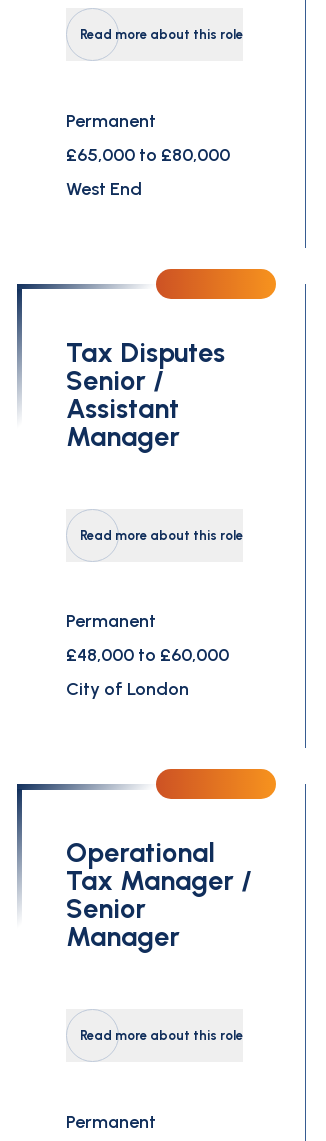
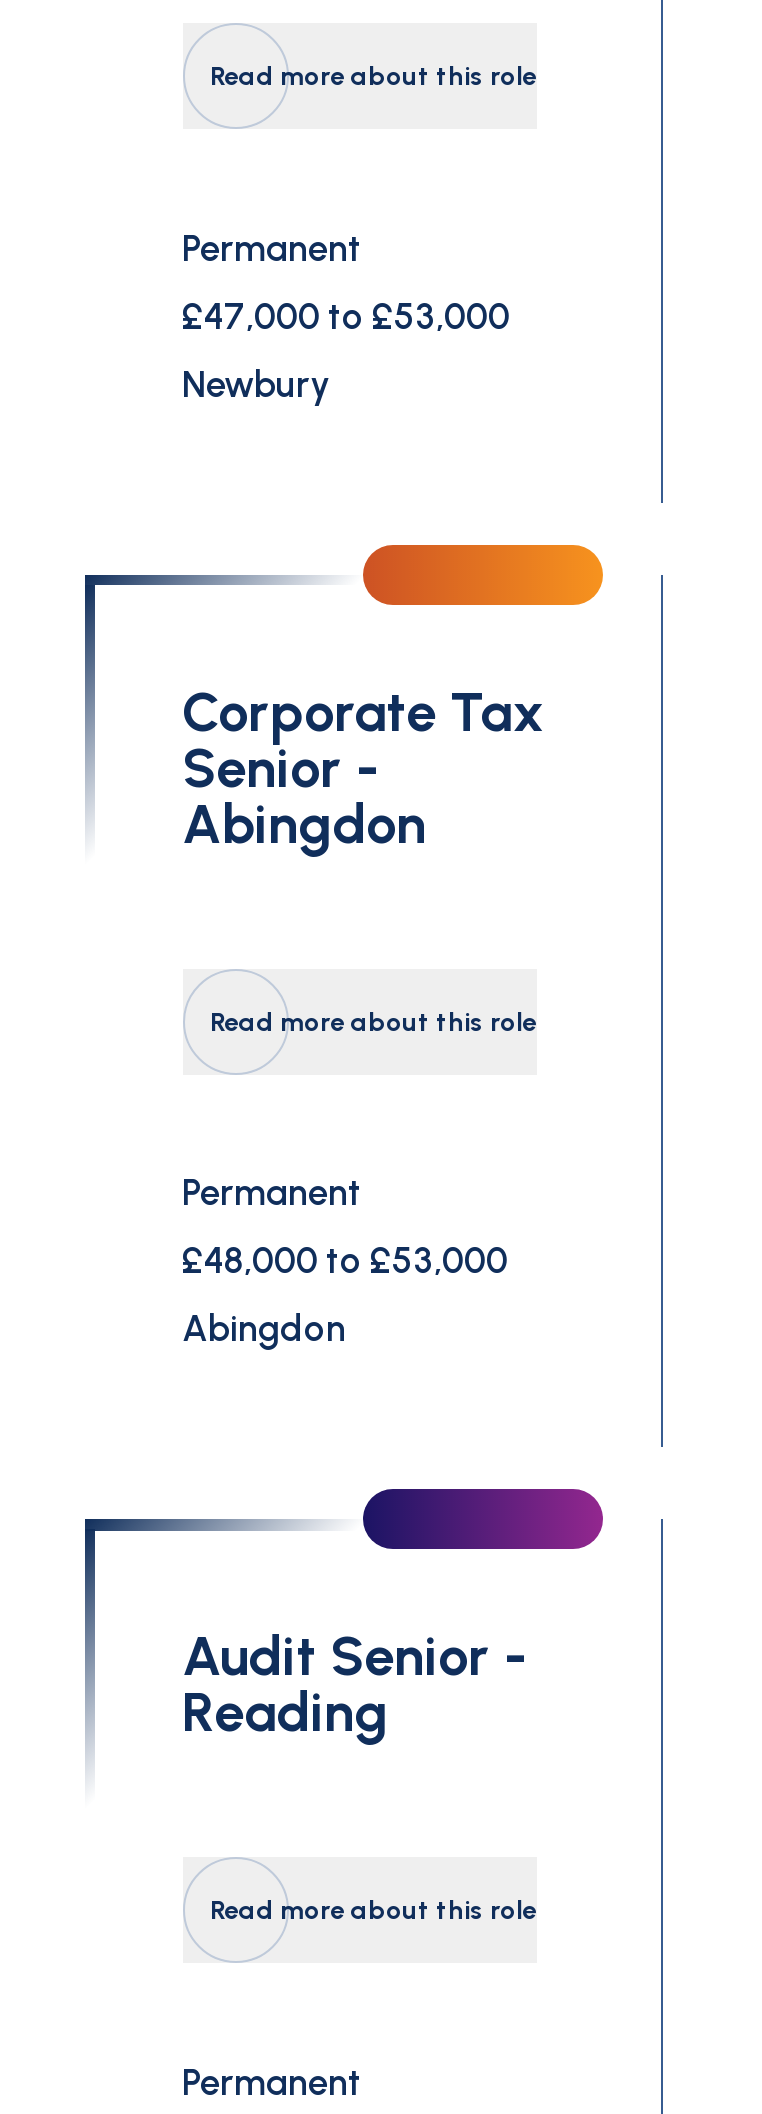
- £65,000 to £80,000
+ £47,000 to £53,000

- West End
+ Newbury

- Tax Disputes
- Senior /
- Assistant
- Manager
+ Corporate Tax
+ Senior -
+ Abingdon

- £48,000 to £60,000
+ £48,000 to £53,000

- City of London
+ Abingdon

- [image]
- Operational
- Tax Manager /
- Senior
- Manager
+ [image]
+ Audit Senior -
+ Reading
